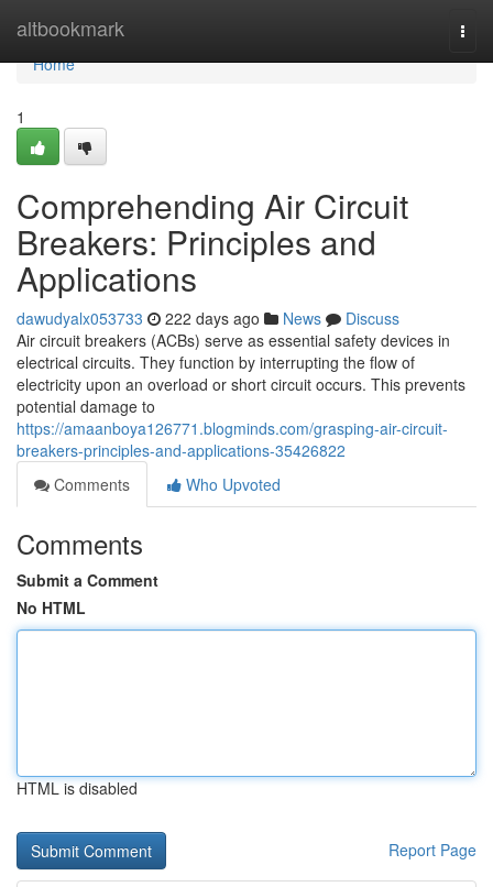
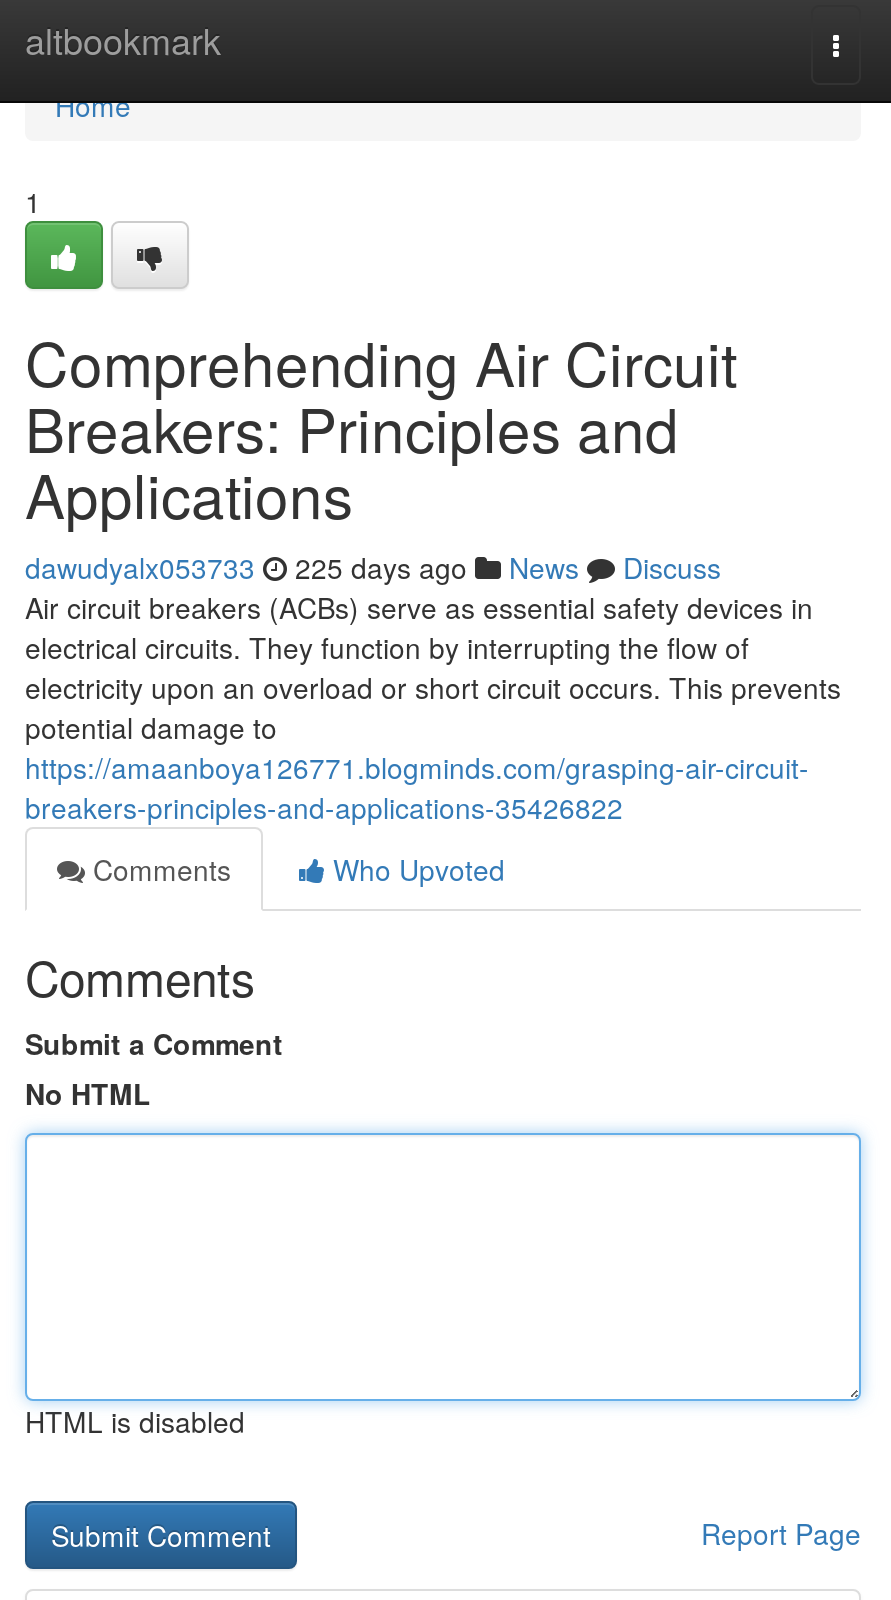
- dawudyalx053733 222 days ago News Discuss
+ dawudyalx053733 225 days ago News Discuss
